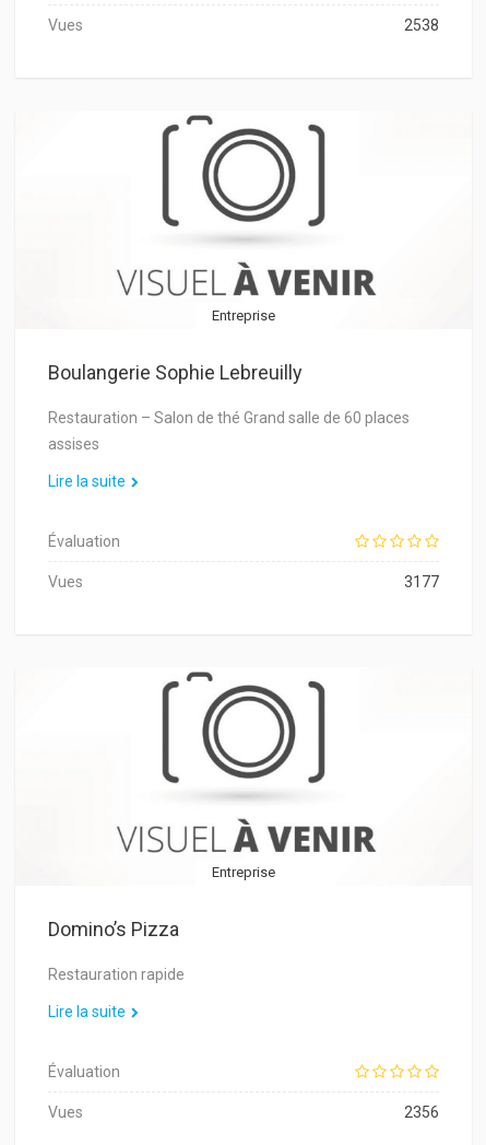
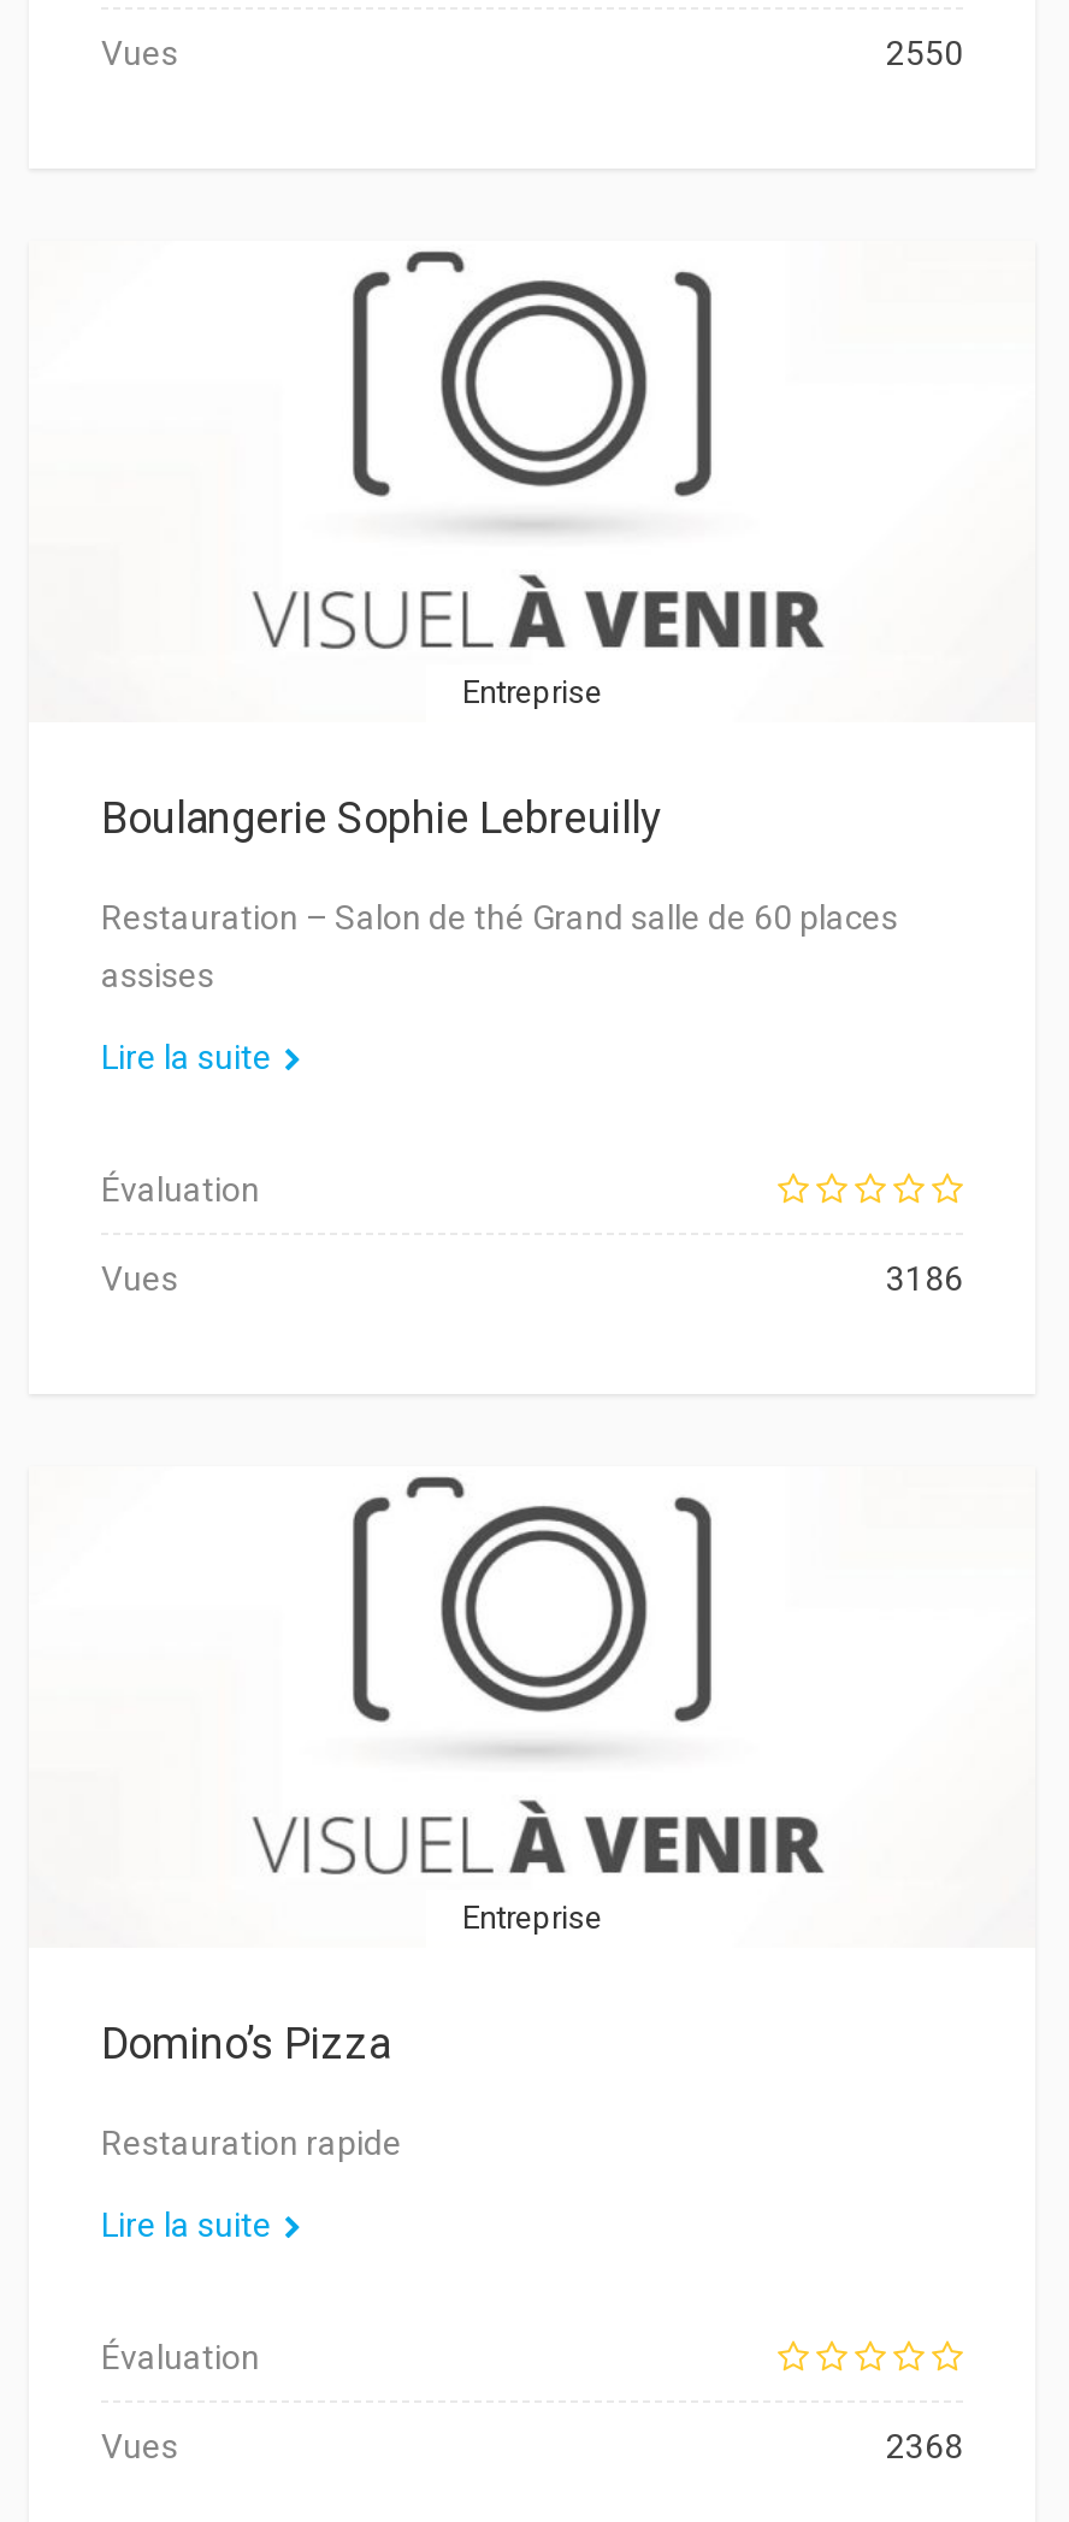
- 2538
+ 2550

- 3177
+ 3186

- 2356
+ 2368
